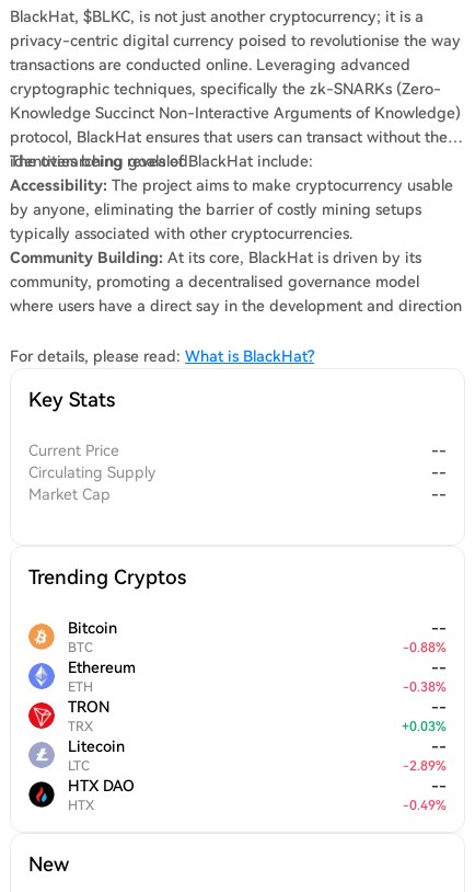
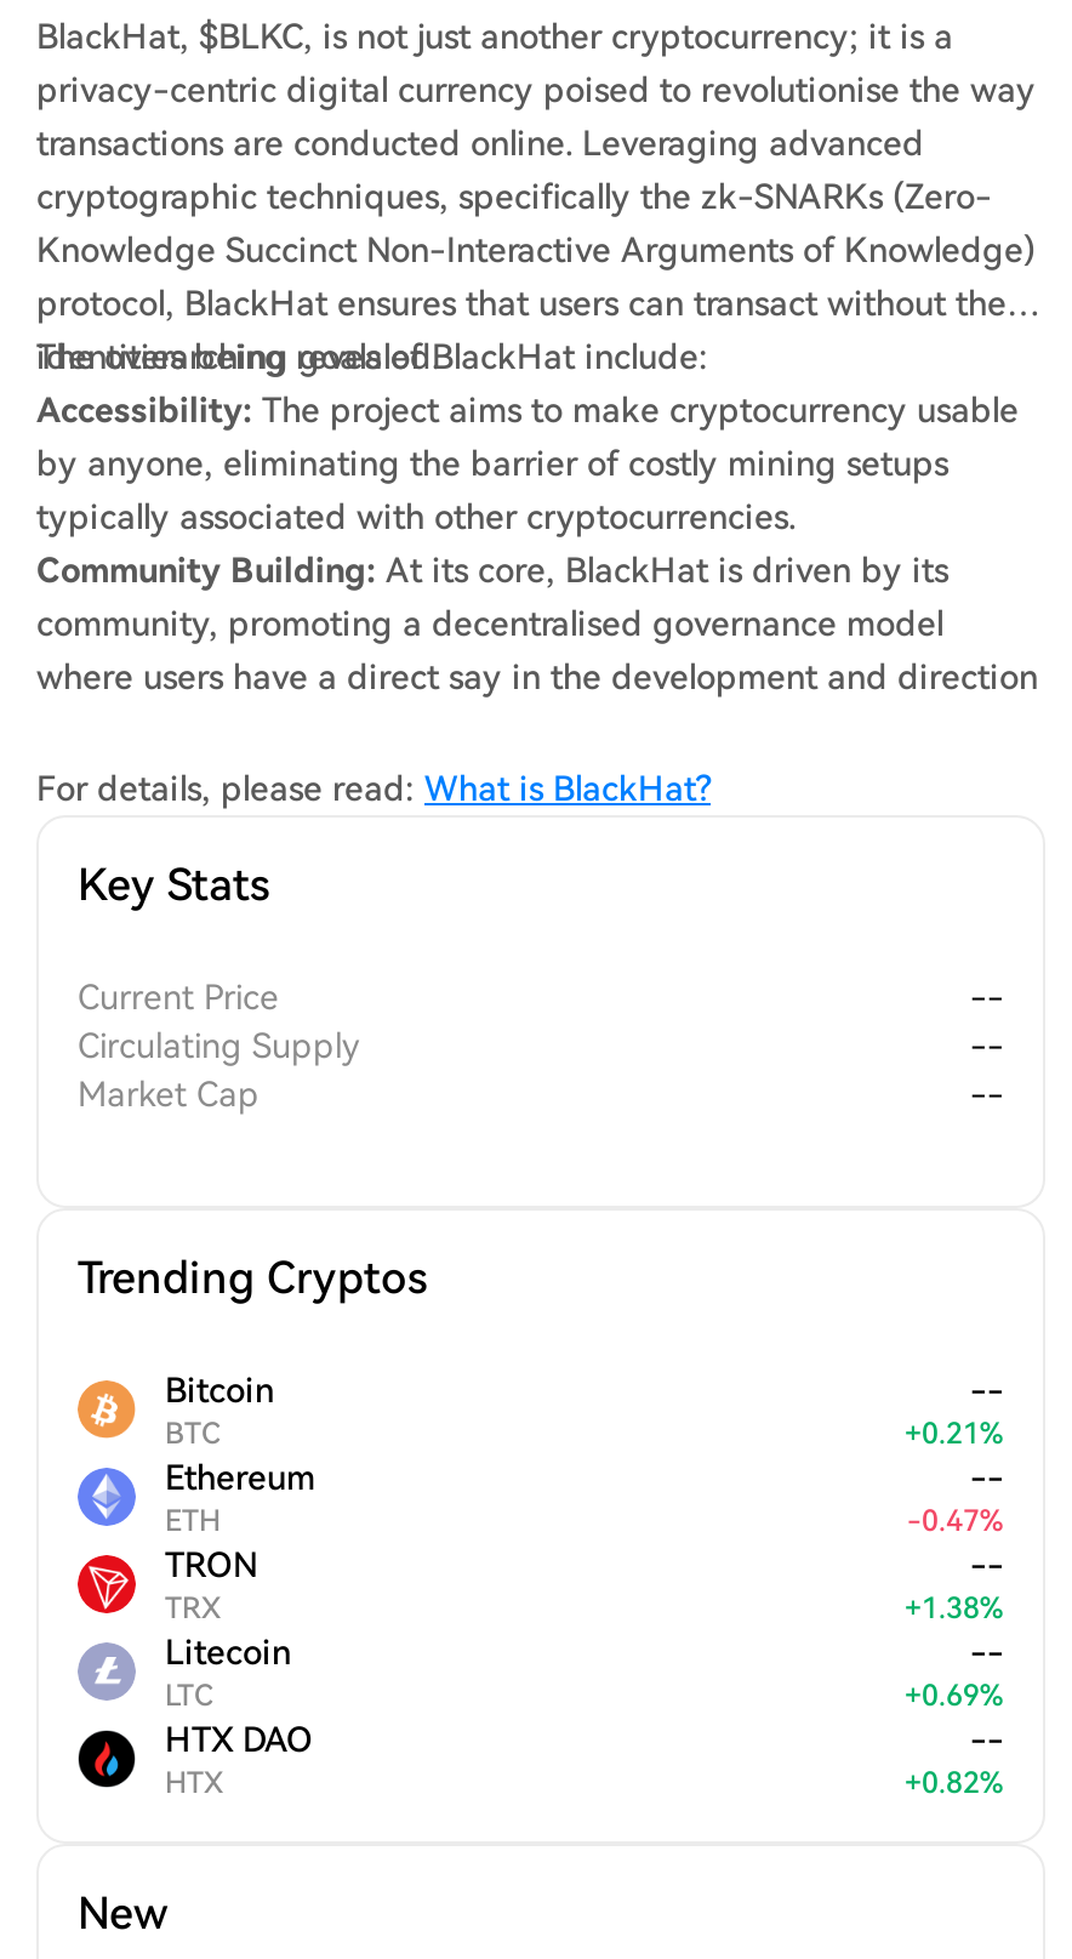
- -0.88%
+ +0.21%

- -0.38%
+ -0.47%

- +0.03%
+ +1.38%

- -2.89%
+ +0.69%

- -0.49%
+ +0.82%
